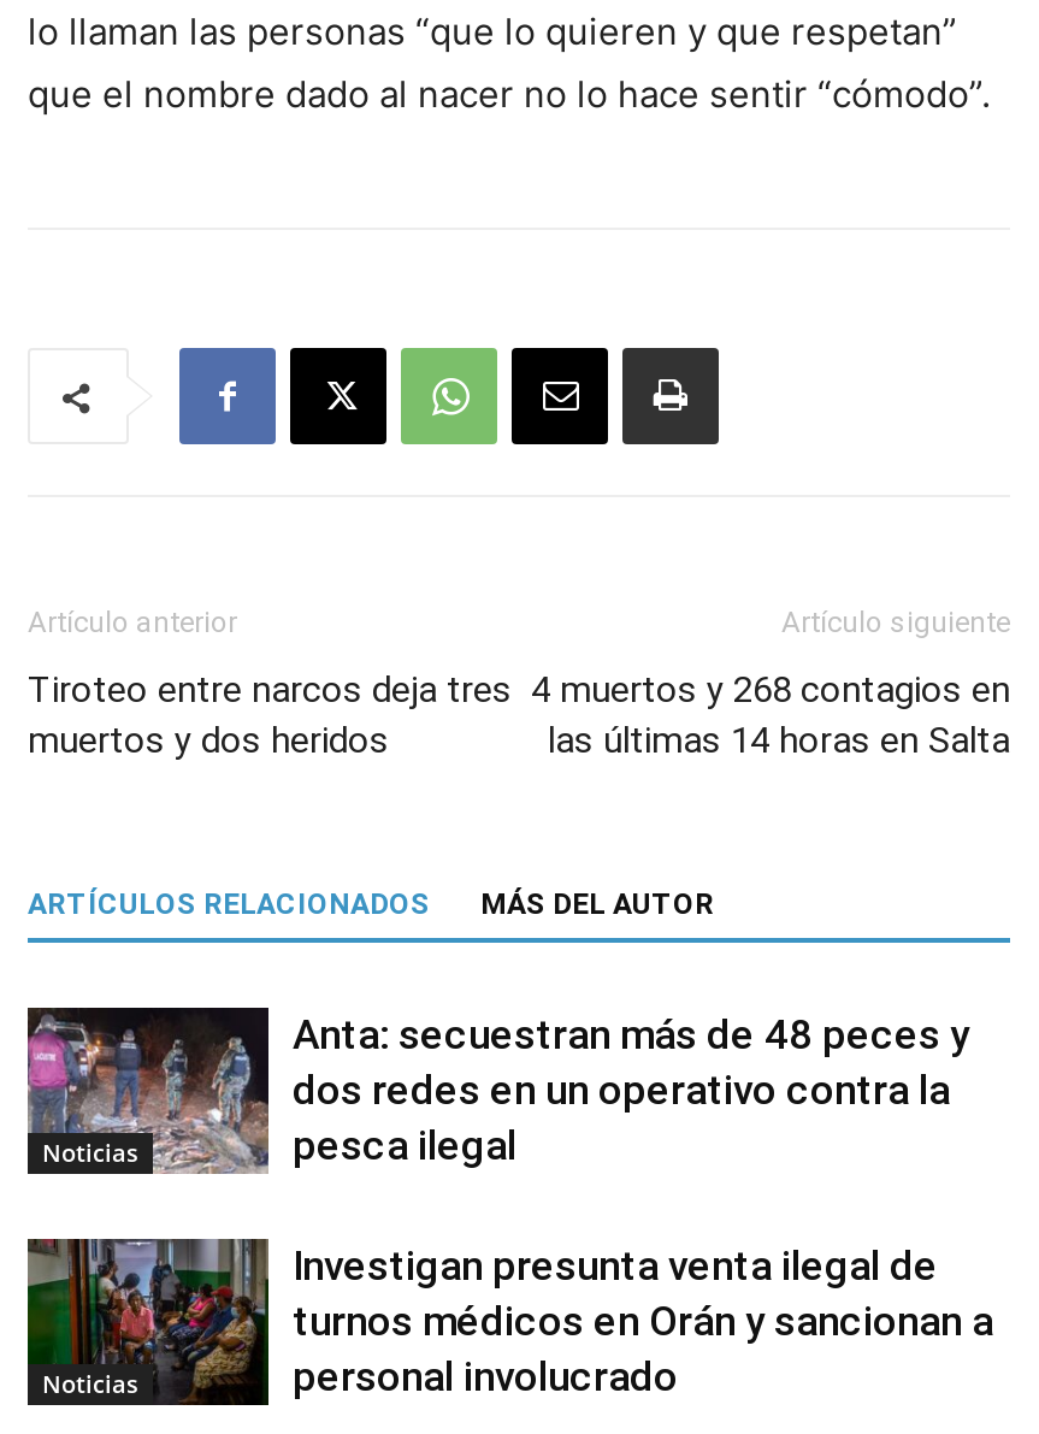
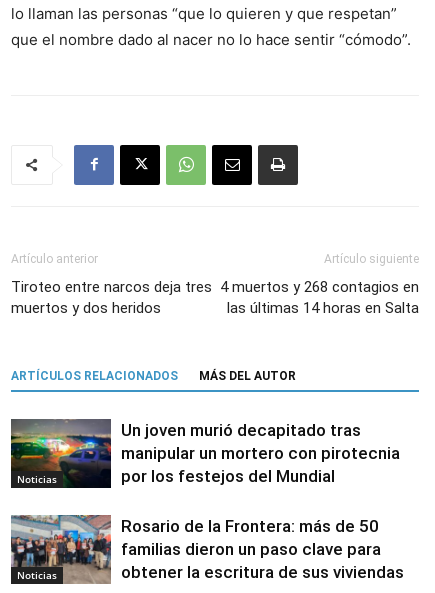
- [image]
- Anta: secuestran más de 48 peces y
- dos redes en un operativo contra la
- pesca ilegal
+ [image]
+ Un joven murió decapitado tras
+ manipular un mortero con pirotecnia
+ por los festejos del Mundial

- [image]
- Investigan presunta venta ilegal de
- turnos médicos en Orán y sancionan a
- personal involucrado
+ [image]
+ Rosario de la Frontera: más de 50
+ familias dieron un paso clave para
+ obtener la escritura de sus viviendas
